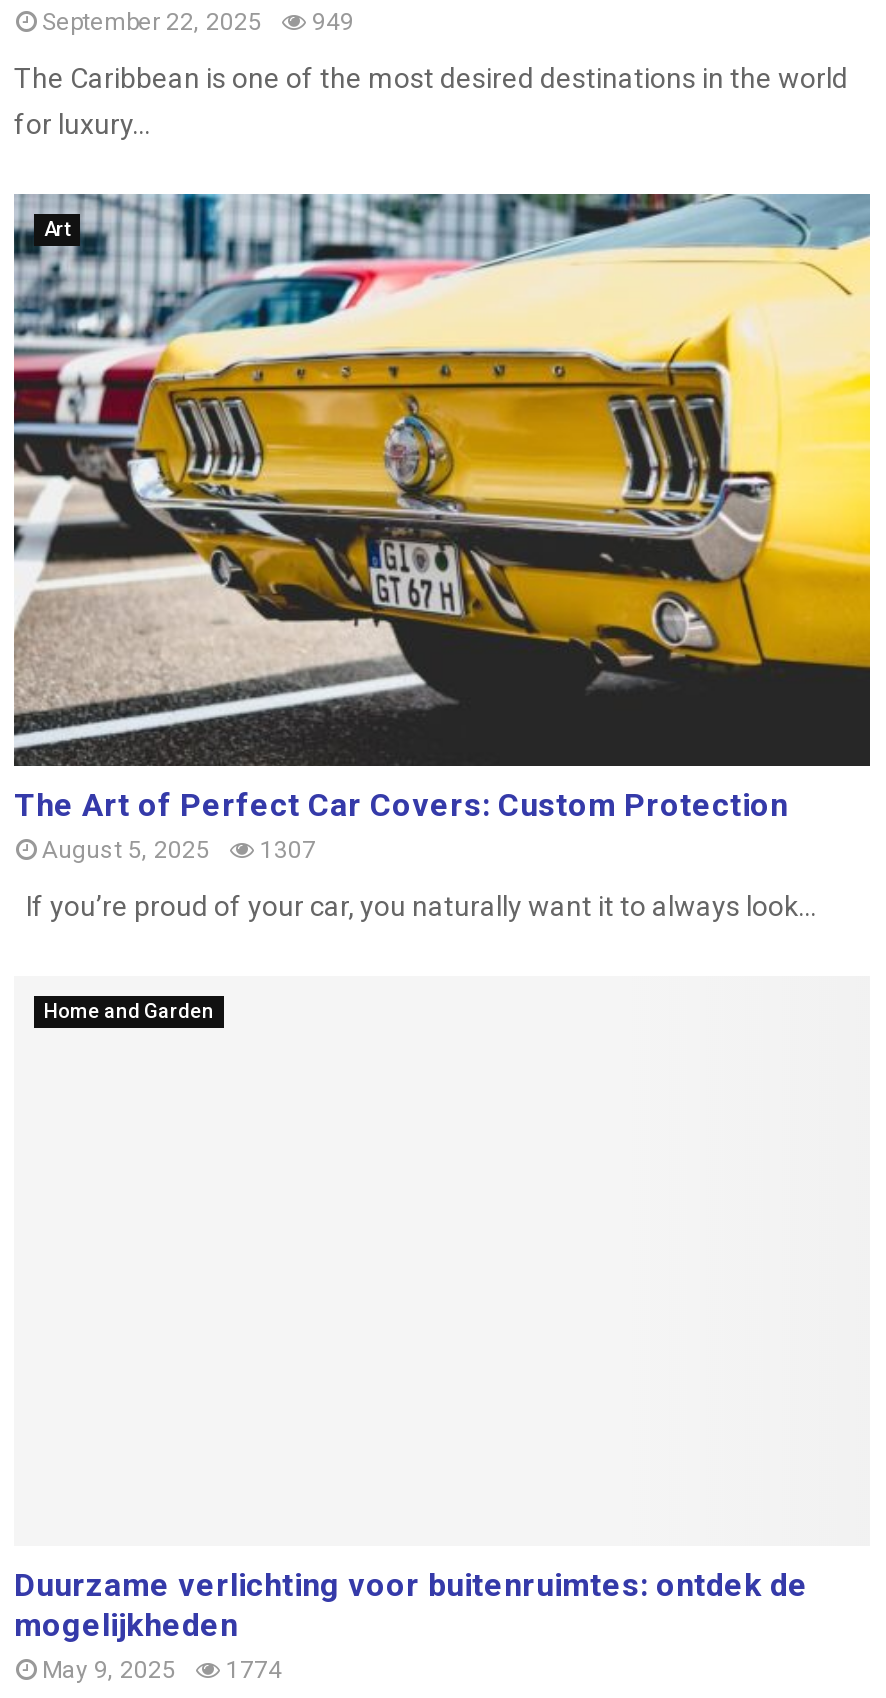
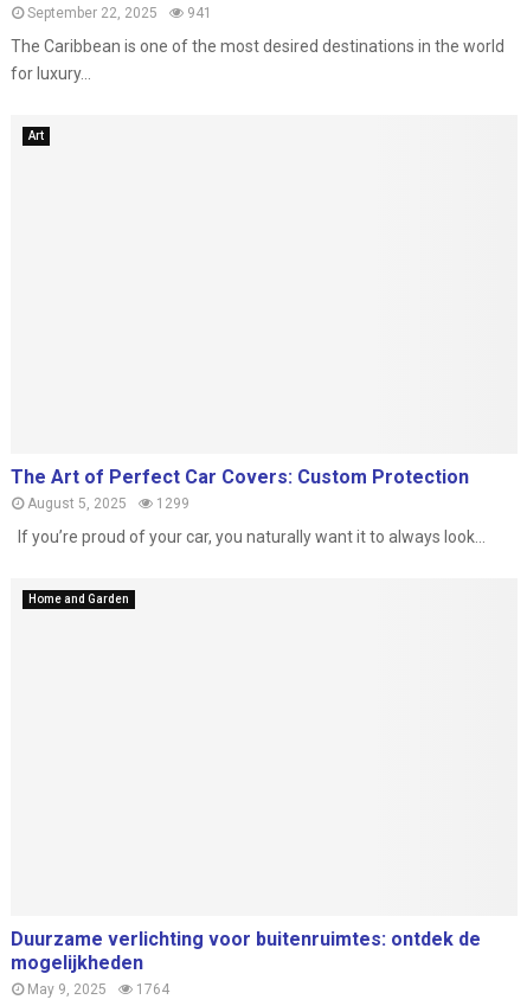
- September 22, 2025 949
+ September 22, 2025 941

- [image]

- August 5, 2025 1307
+ August 5, 2025 1299

- May 9, 2025 1774
+ May 9, 2025 1764
